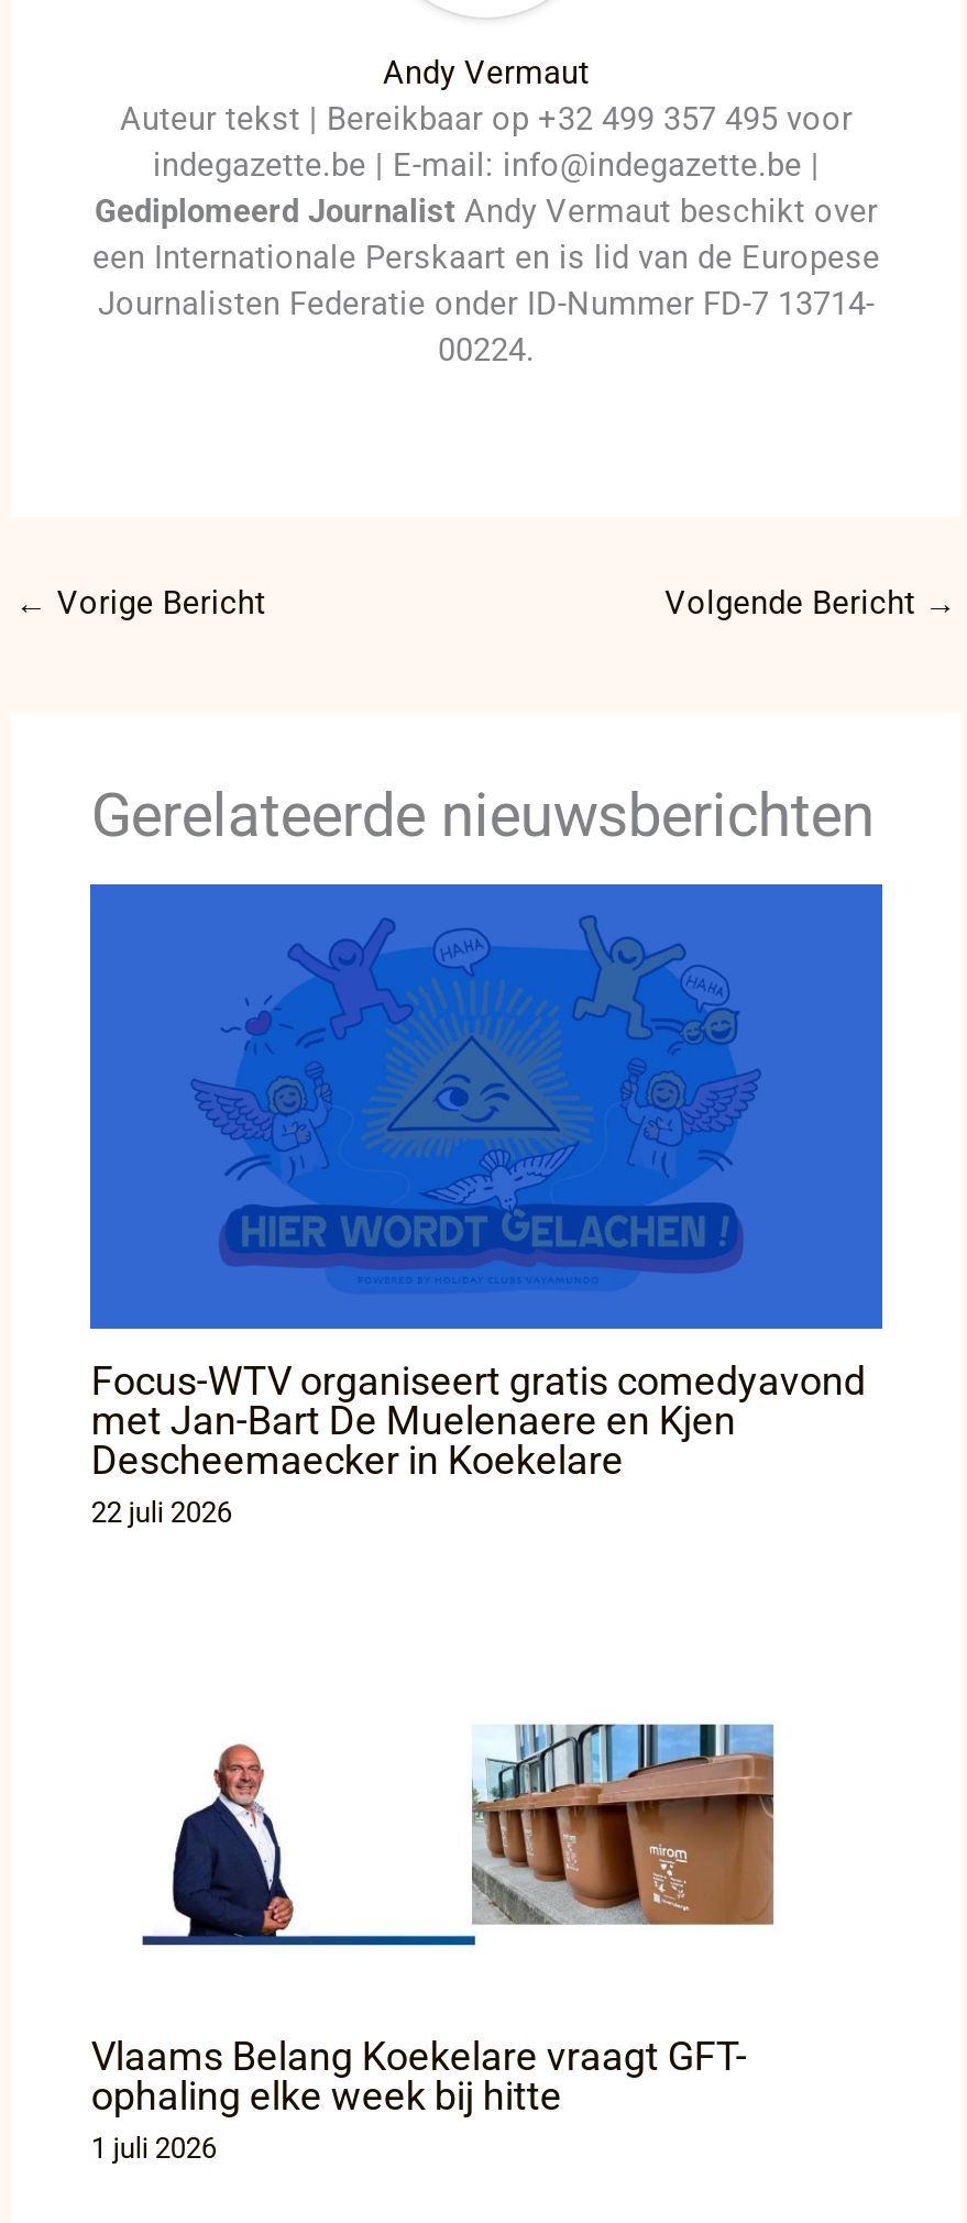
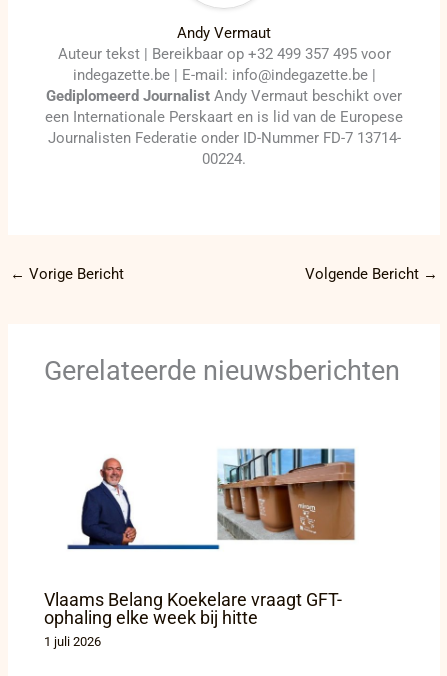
- [image]
- Focus-WTV organiseert gratis comedyavond
- met Jan-Bart De Muelenaere en Kjen
- Descheemaecker in Koekelare
- 22 juli 2026
